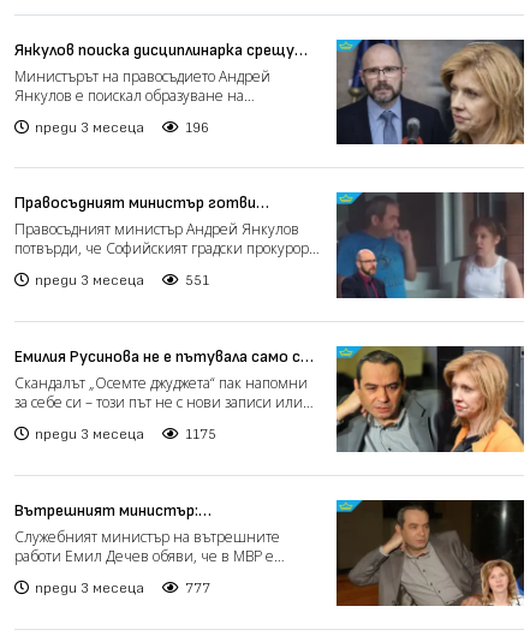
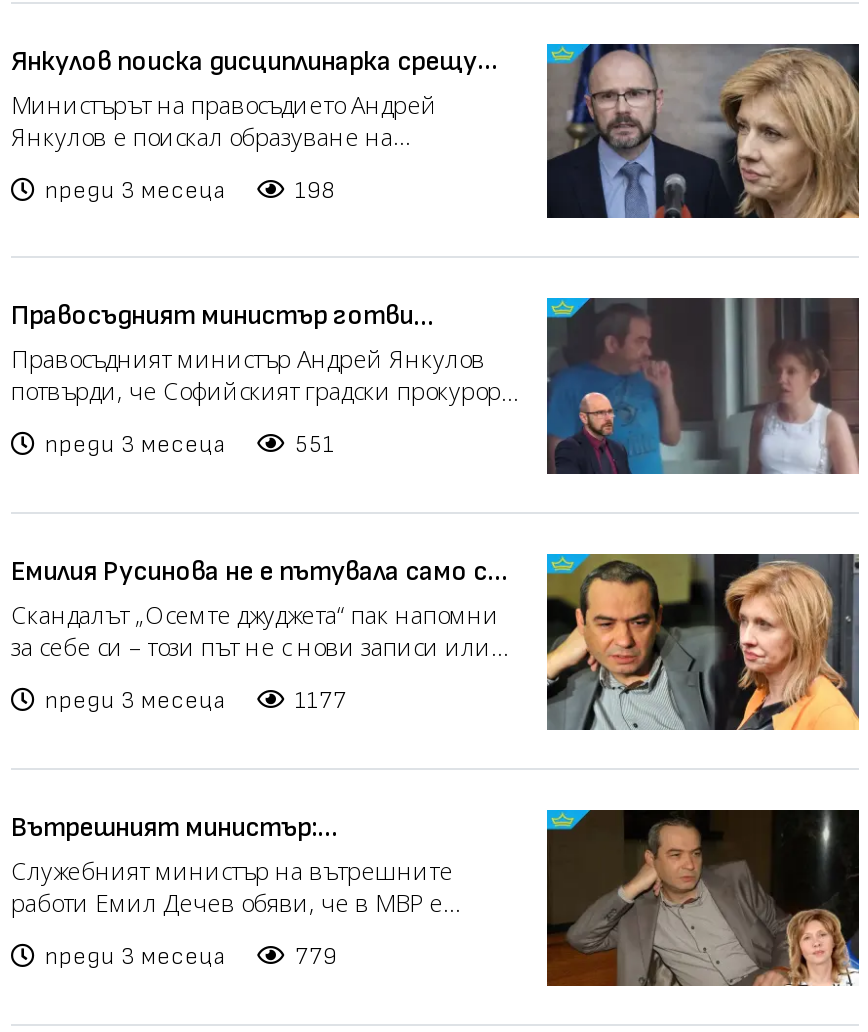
- 196
+ 198

- 1175
+ 1177

- 777
+ 779
